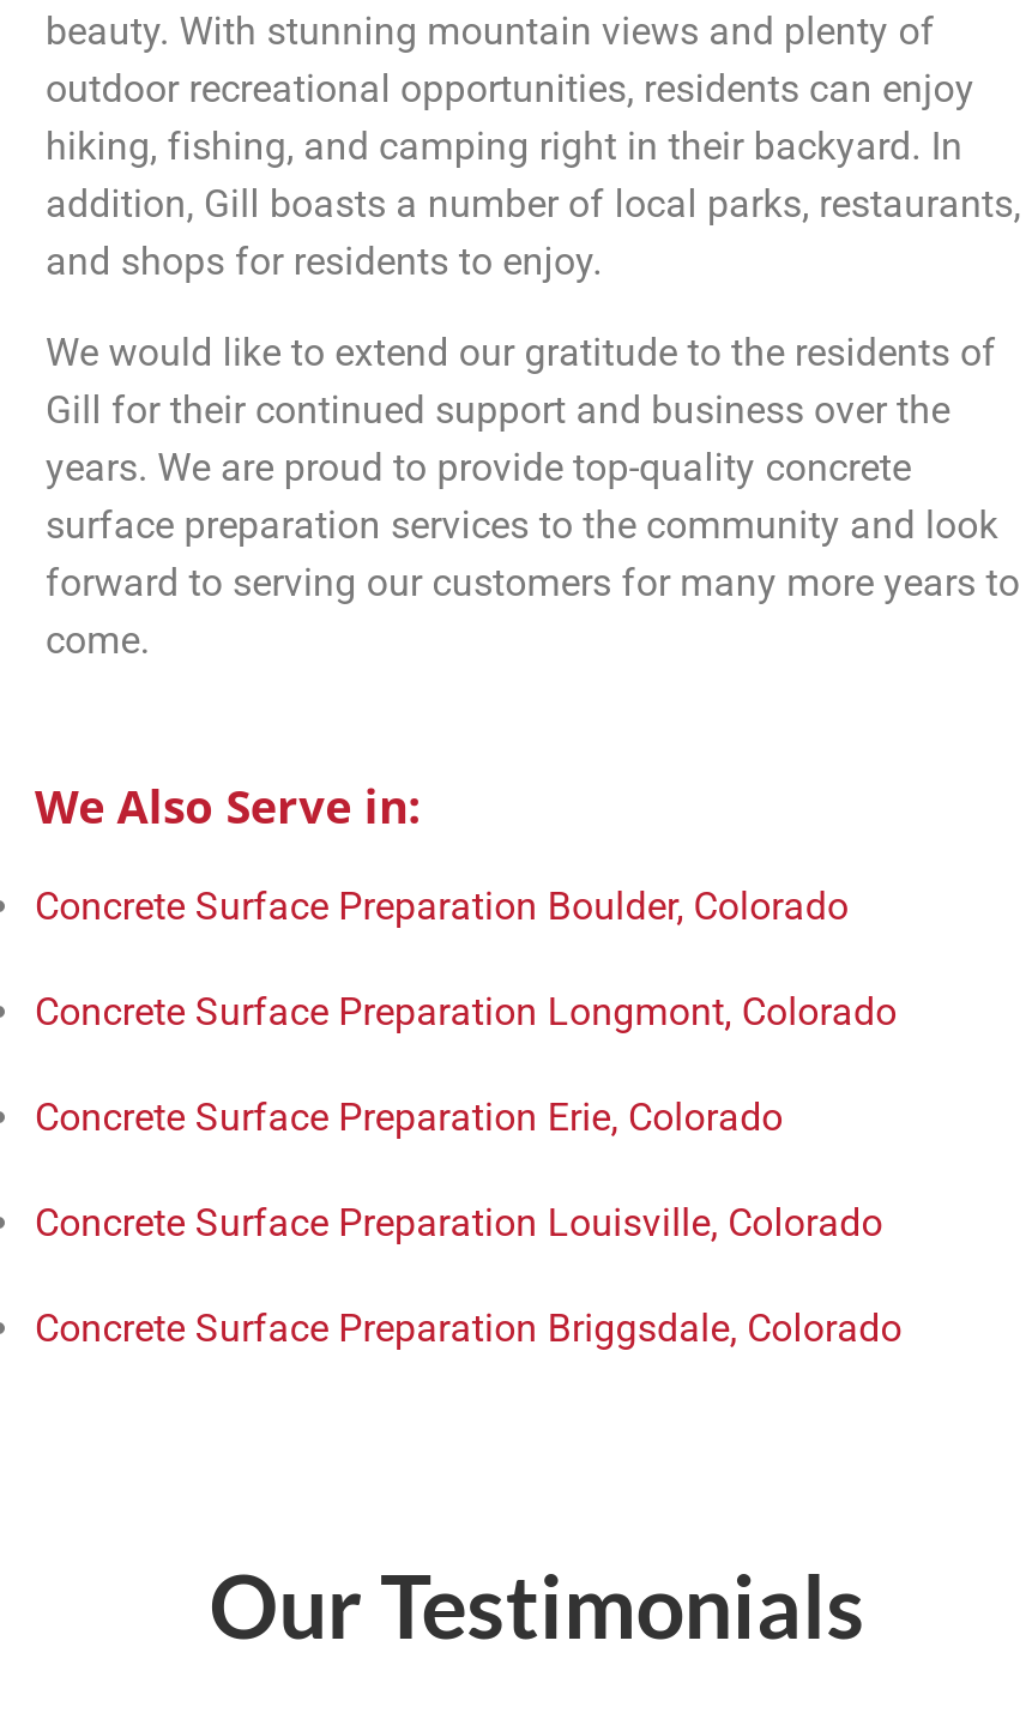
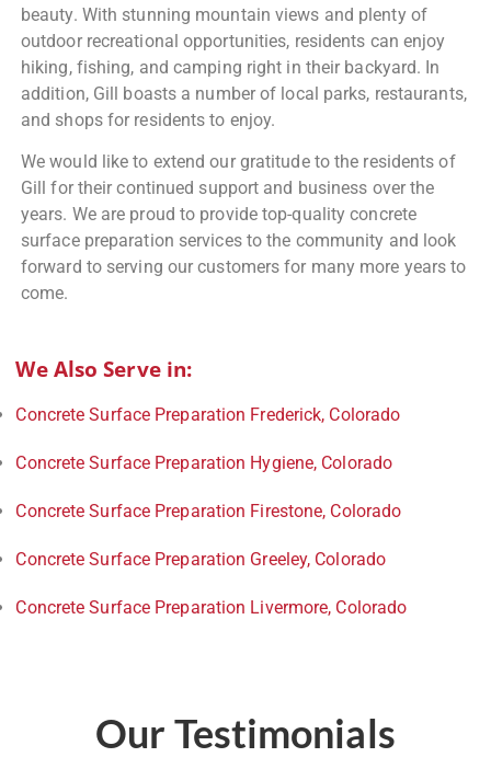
- Concrete Surface Preparation Boulder, Colorado
+ Concrete Surface Preparation Frederick, Colorado

- Concrete Surface Preparation Longmont, Colorado
+ Concrete Surface Preparation Hygiene, Colorado

- Concrete Surface Preparation Erie, Colorado
+ Concrete Surface Preparation Firestone, Colorado

- Concrete Surface Preparation Louisville, Colorado
+ Concrete Surface Preparation Greeley, Colorado

- Concrete Surface Preparation Briggsdale, Colorado
+ Concrete Surface Preparation Livermore, Colorado
